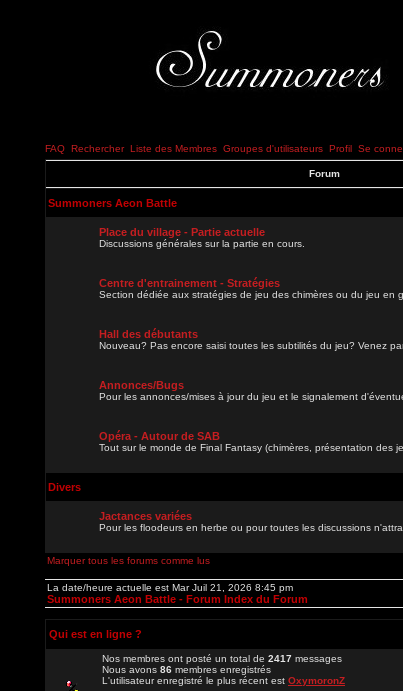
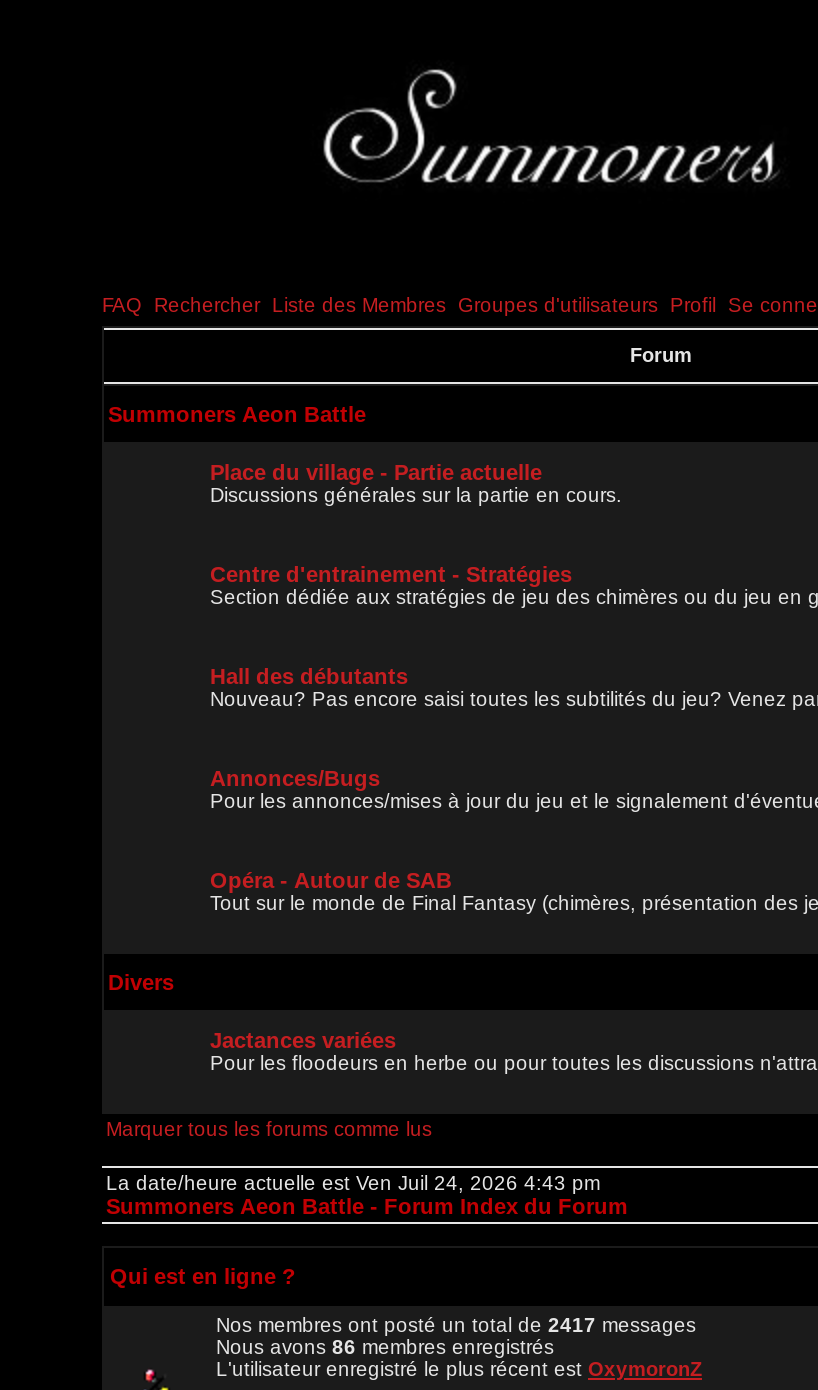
- La date/heure actuelle est Mar Juil 21, 2026 8:45 pm
+ La date/heure actuelle est Ven Juil 24, 2026 4:43 pm
